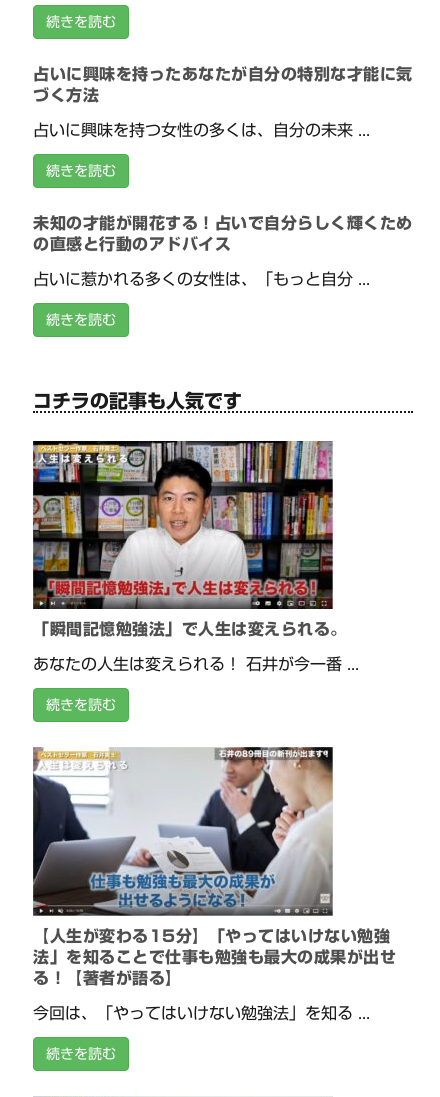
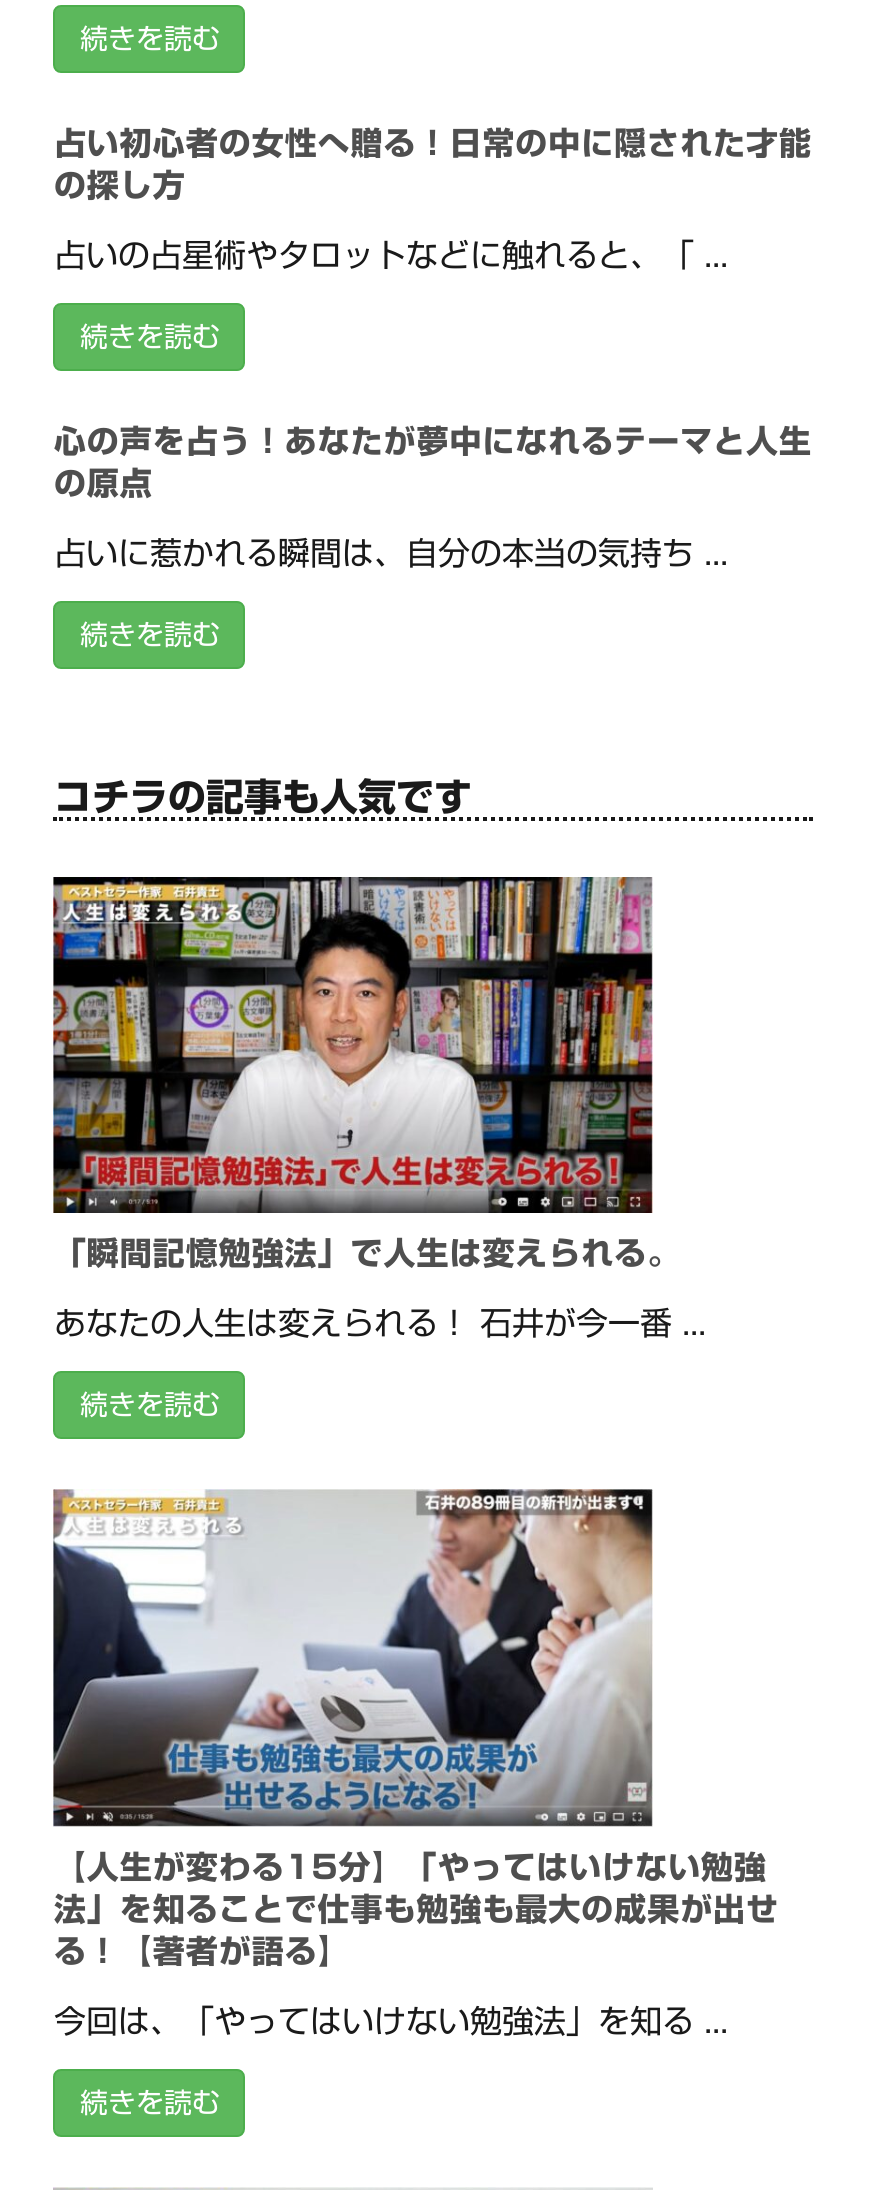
- 占いに興味を持ったあなたが自分の特別な才能に気
- づく方法
+ 占い初心者の女性へ贈る！日常の中に隠された才能
+ の探し方

- 占いに興味を持つ女性の多くは、自分の未来 ...
+ 占いの占星術やタロットなどに触れると、「 ...

- 未知の才能が開花する！占いで自分らしく輝くため
- の直感と行動のアドバイス
+ 心の声を占う！あなたが夢中になれるテーマと人生
+ の原点

- 占いに惹かれる多くの女性は、「もっと自分 ...
+ 占いに惹かれる瞬間は、自分の本当の気持ち ...
